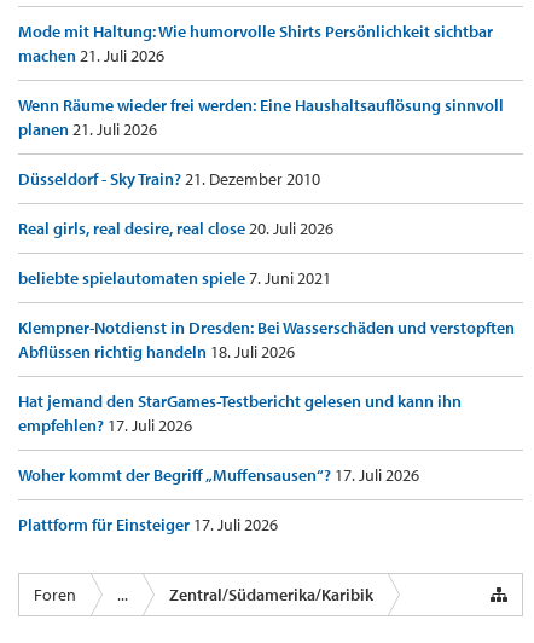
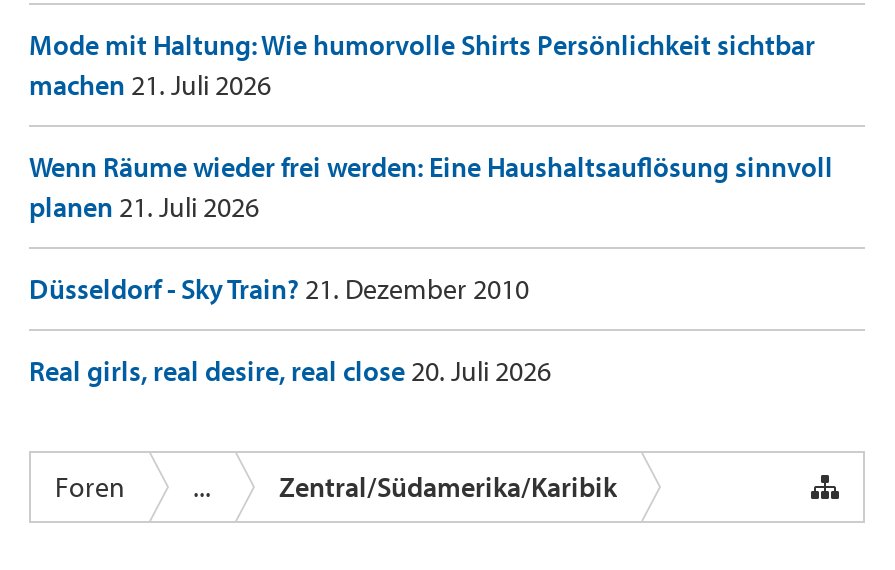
- beliebte spielautomaten spiele 7. Juni 2021
- Klempner-Notdienst in Dresden: Bei Wasserschäden und verstopften
- Abflüssen richtig handeln 18. Juli 2026
- Hat jemand den StarGames-Testbericht gelesen und kann ihn
- empfehlen? 17. Juli 2026
- Woher kommt der Begriff „Muffensausen“? 17. Juli 2026
- Plattform für Einsteiger 17. Juli 2026
